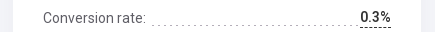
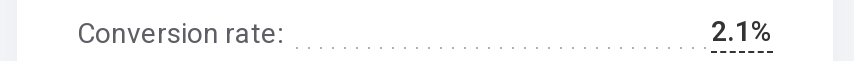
- 0.3%
+ 2.1%
